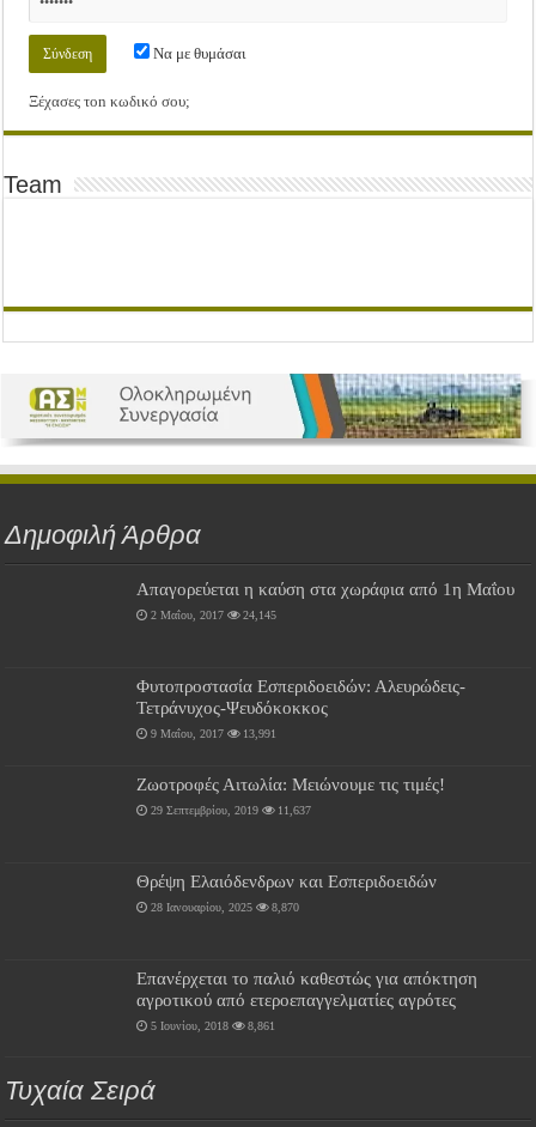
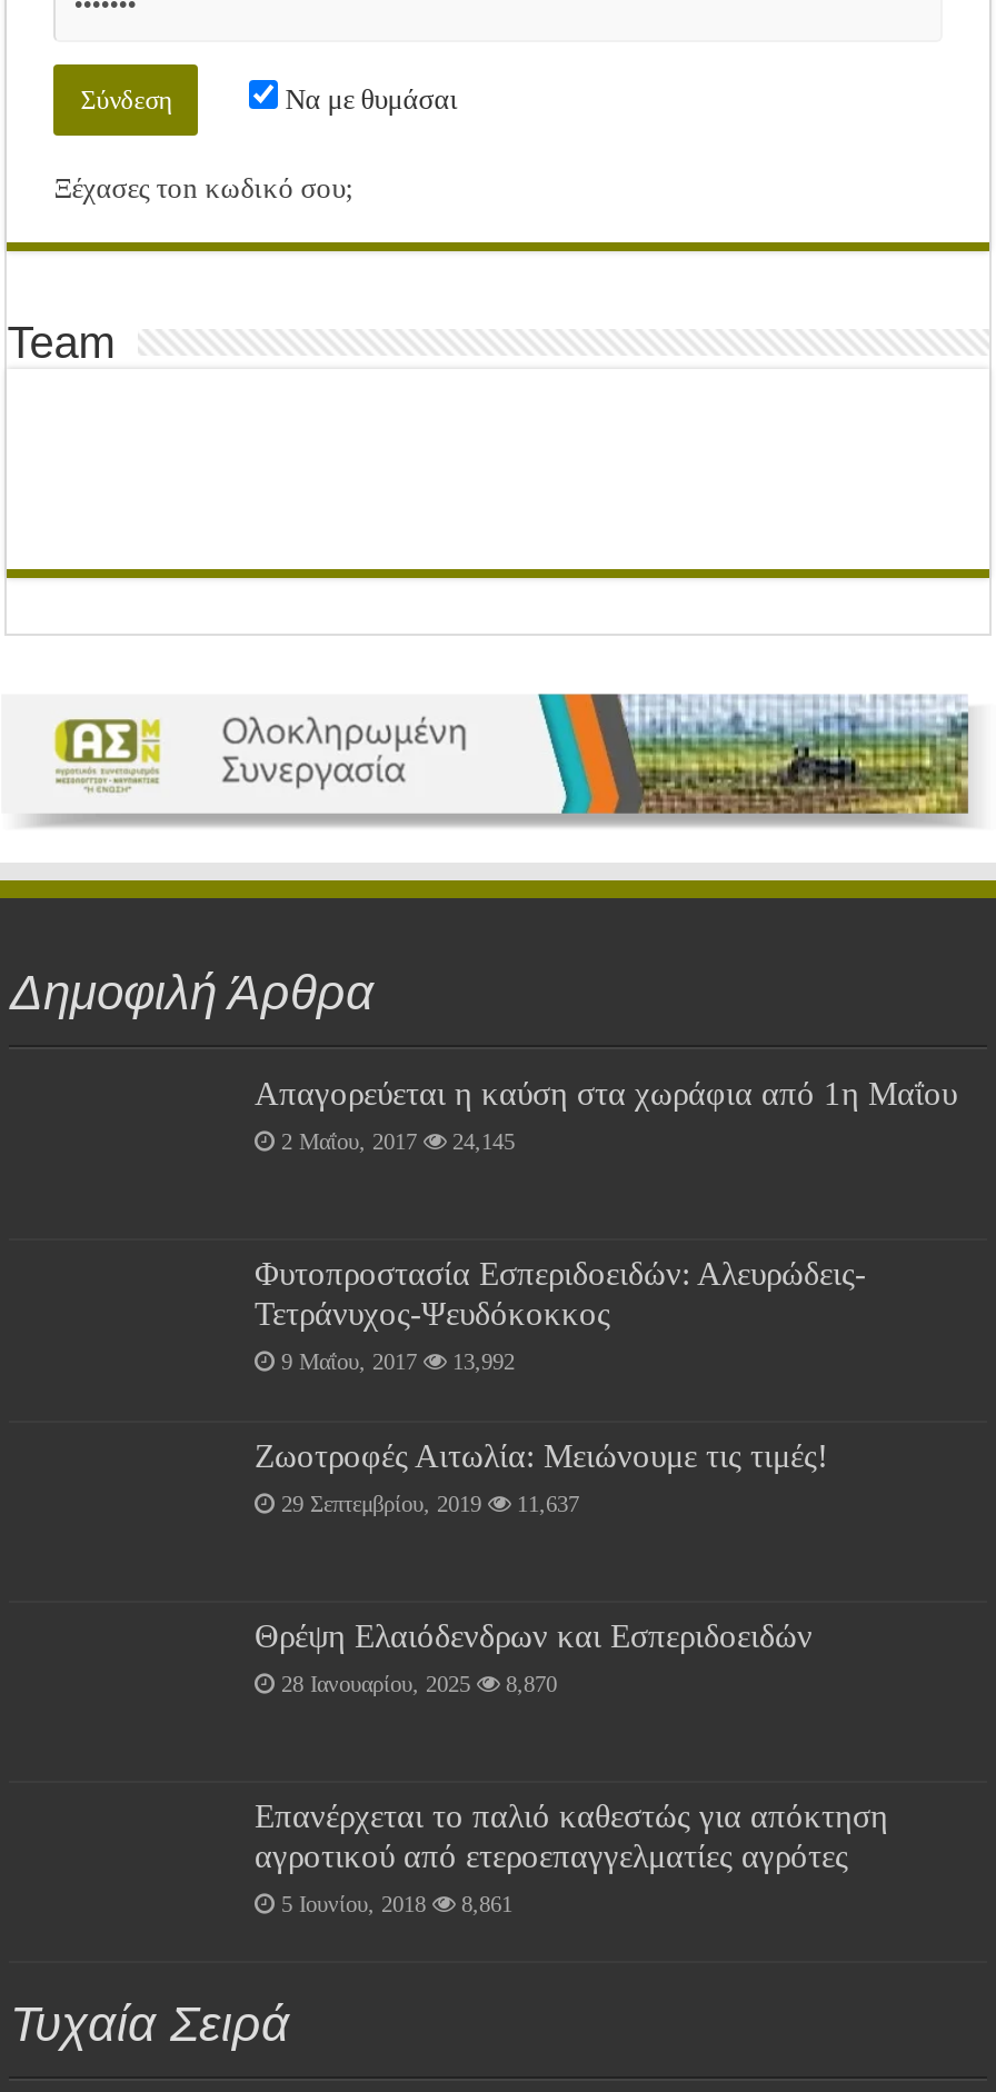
- 9 Μαΐου, 2017 13,991
+ 9 Μαΐου, 2017 13,992
